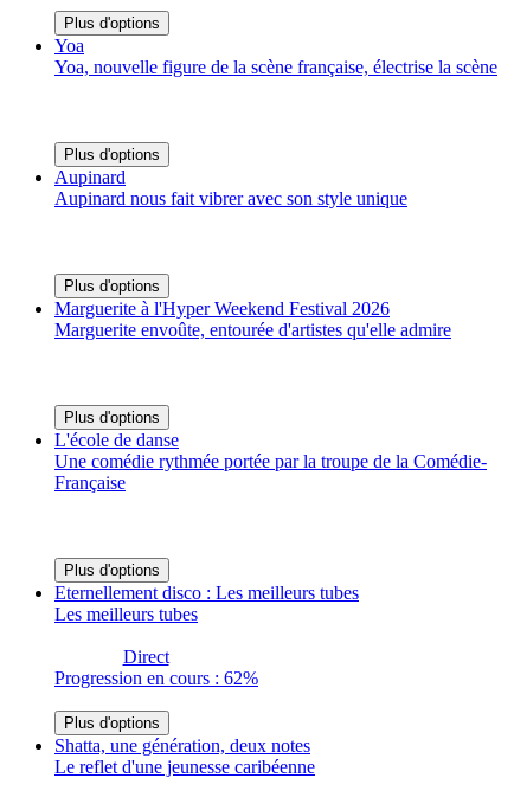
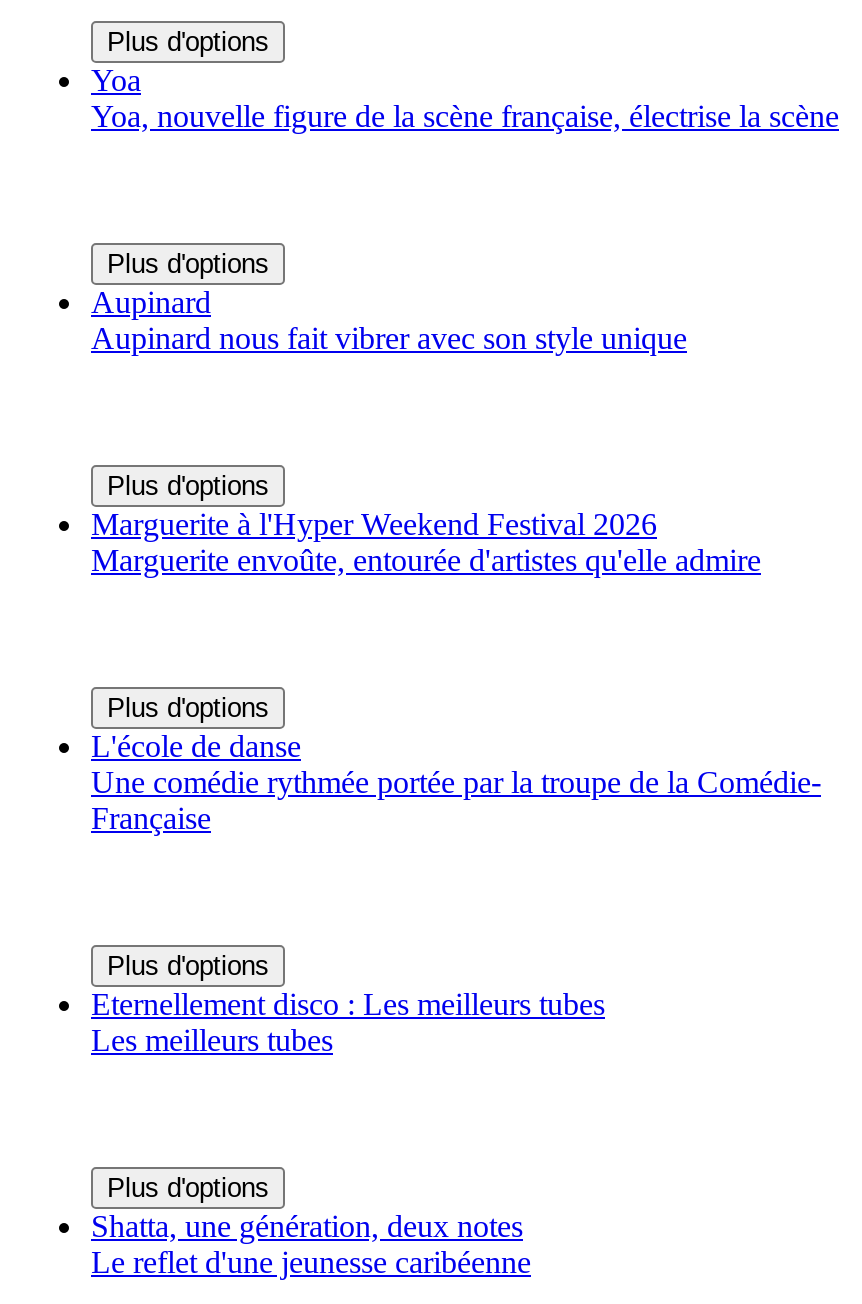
- Direct
- Progression en cours : 62%
